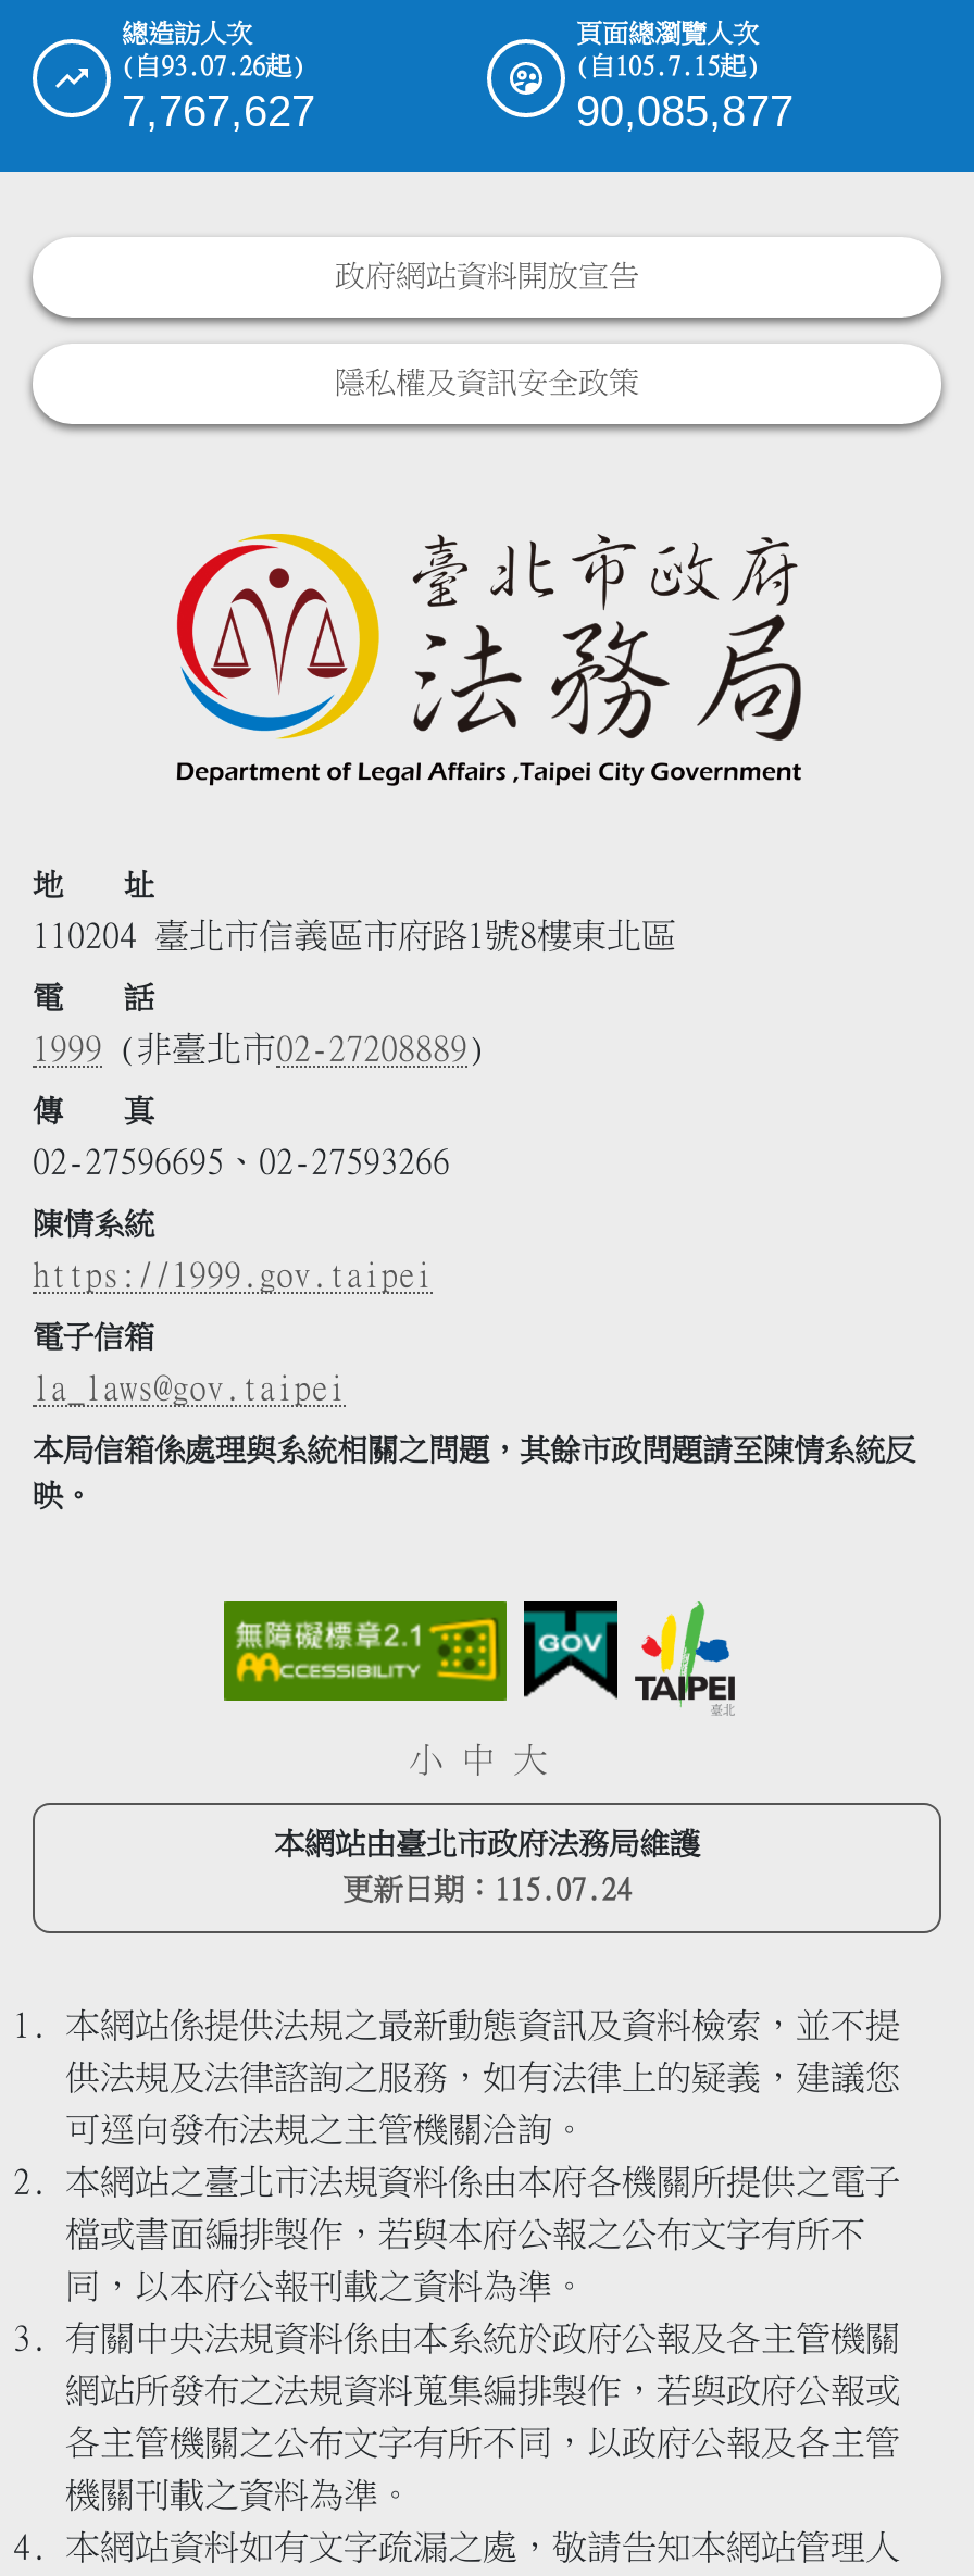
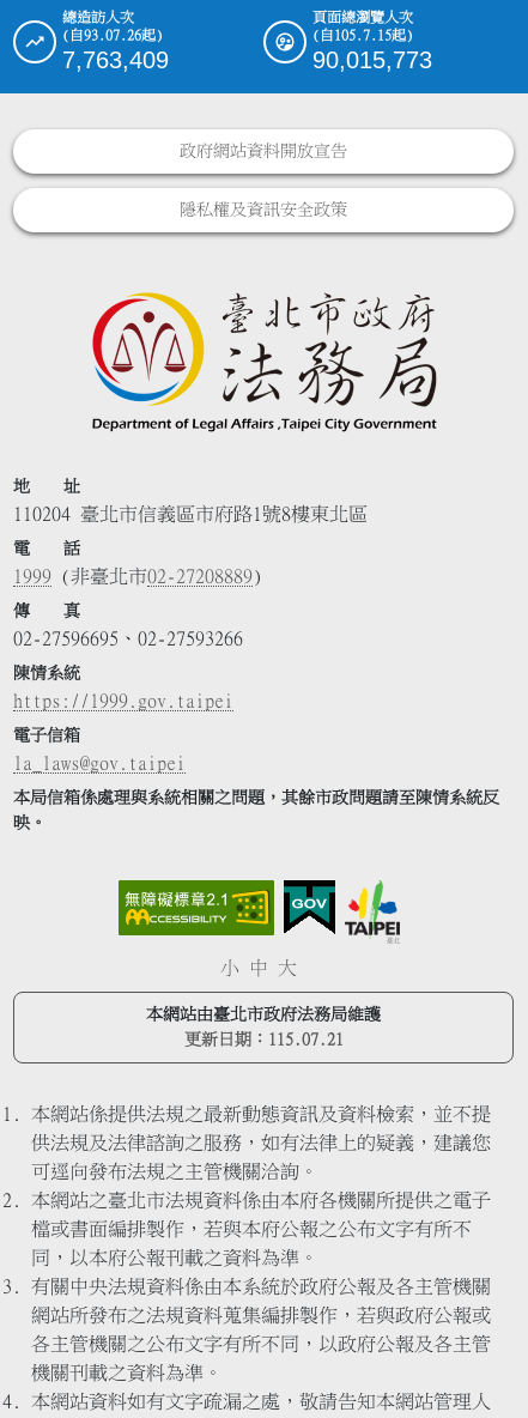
- 7,767,627
+ 7,763,409

- 90,085,877
+ 90,015,773

- 更新日期：115.07.24
+ 更新日期：115.07.21
